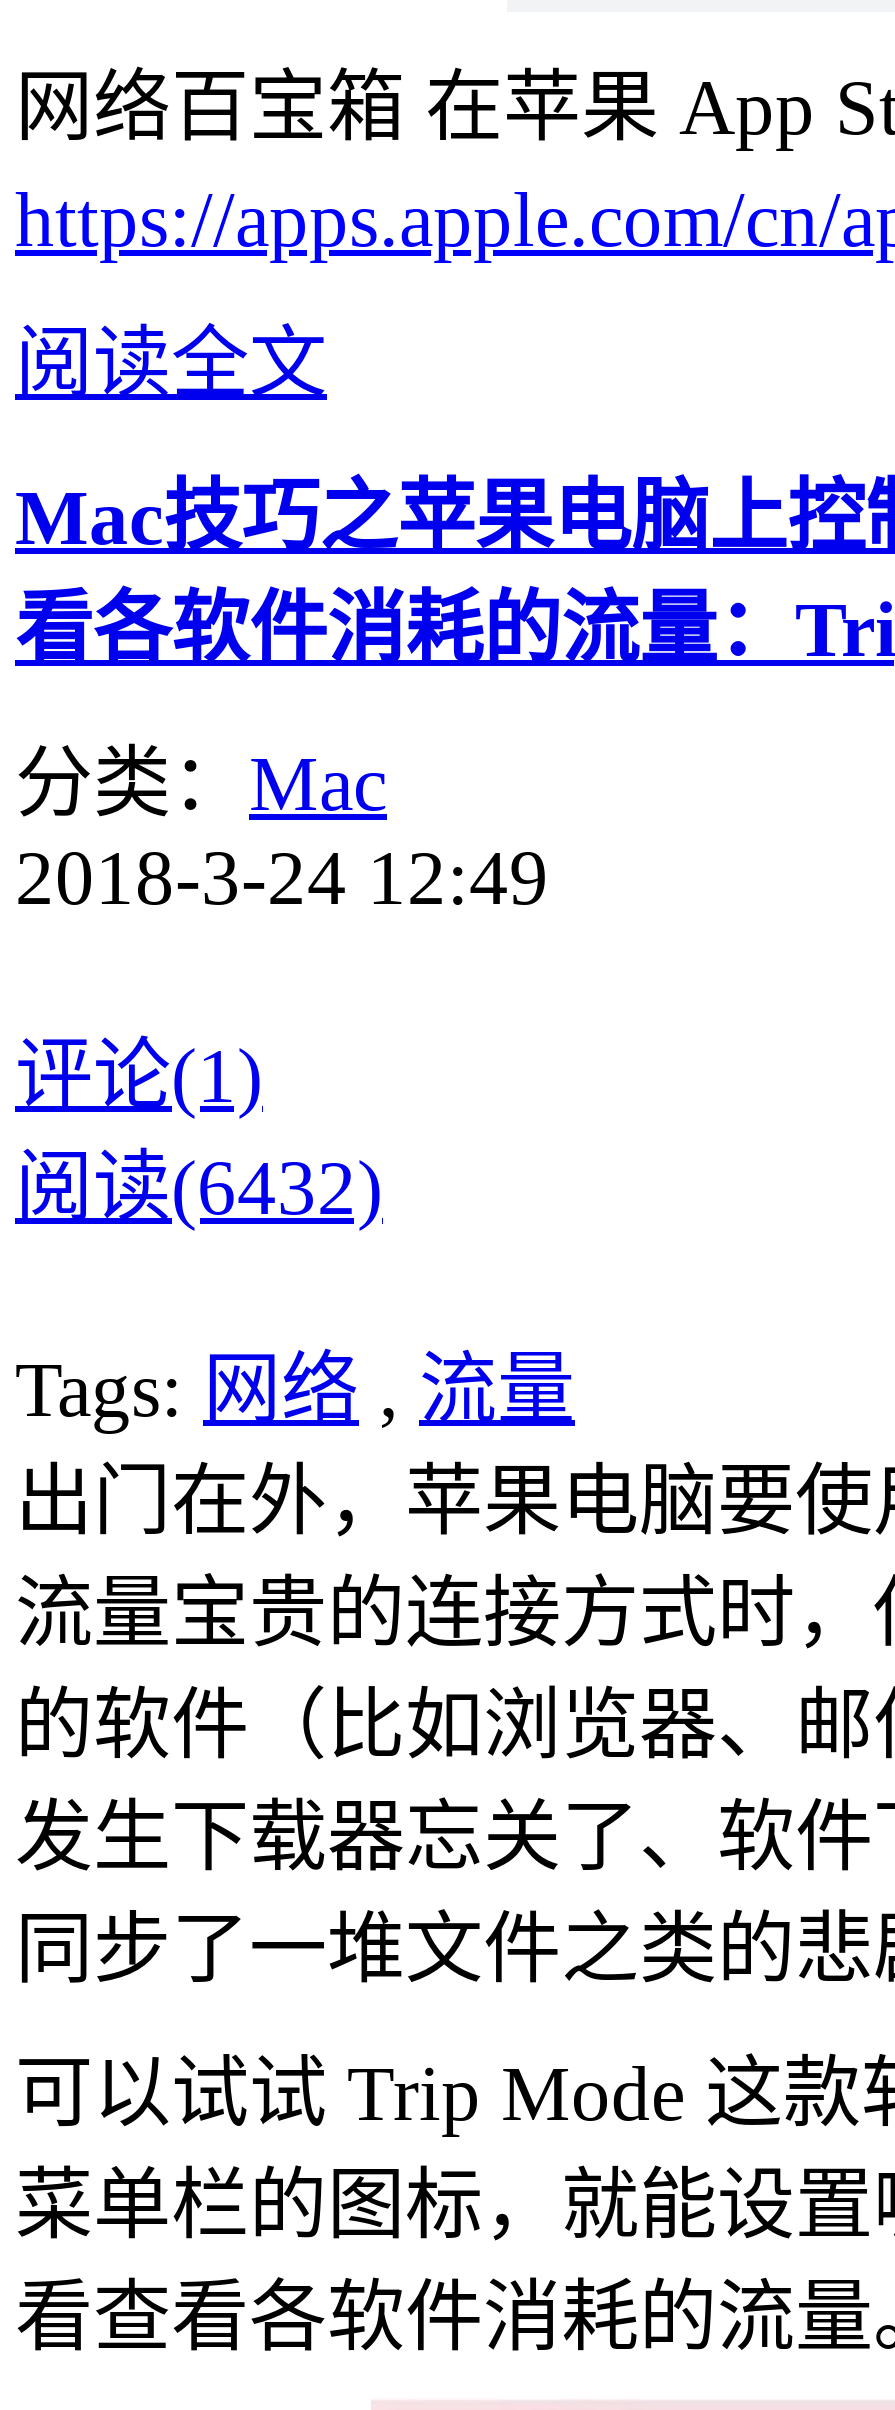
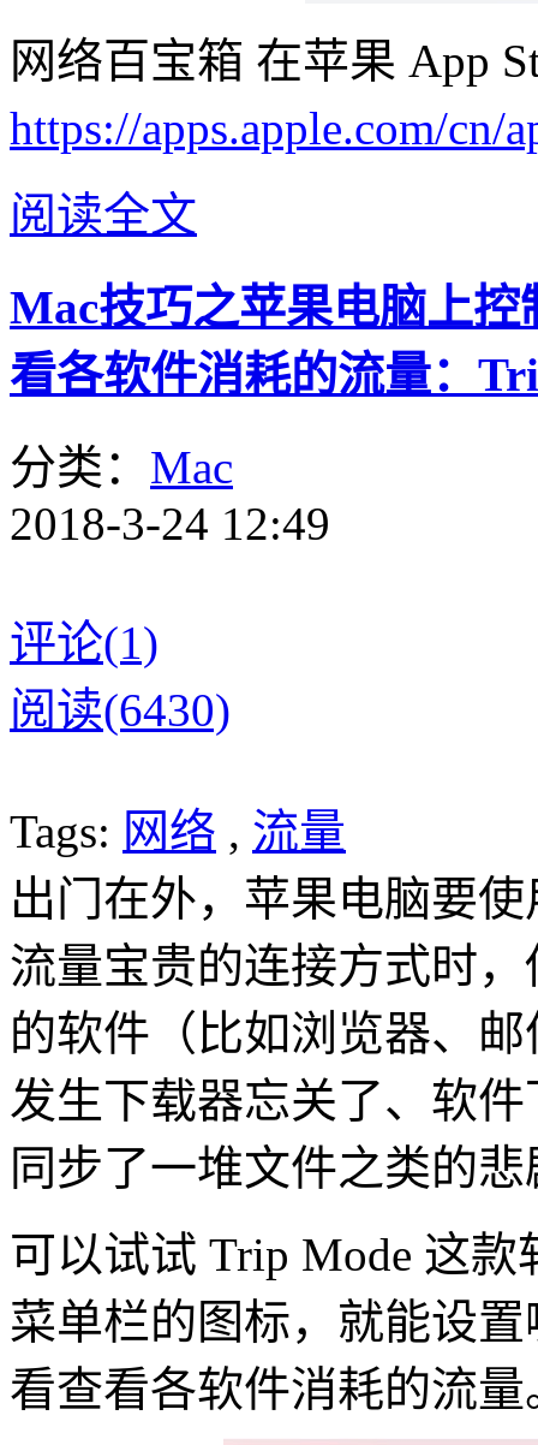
- 阅读(6432)
+ 阅读(6430)
